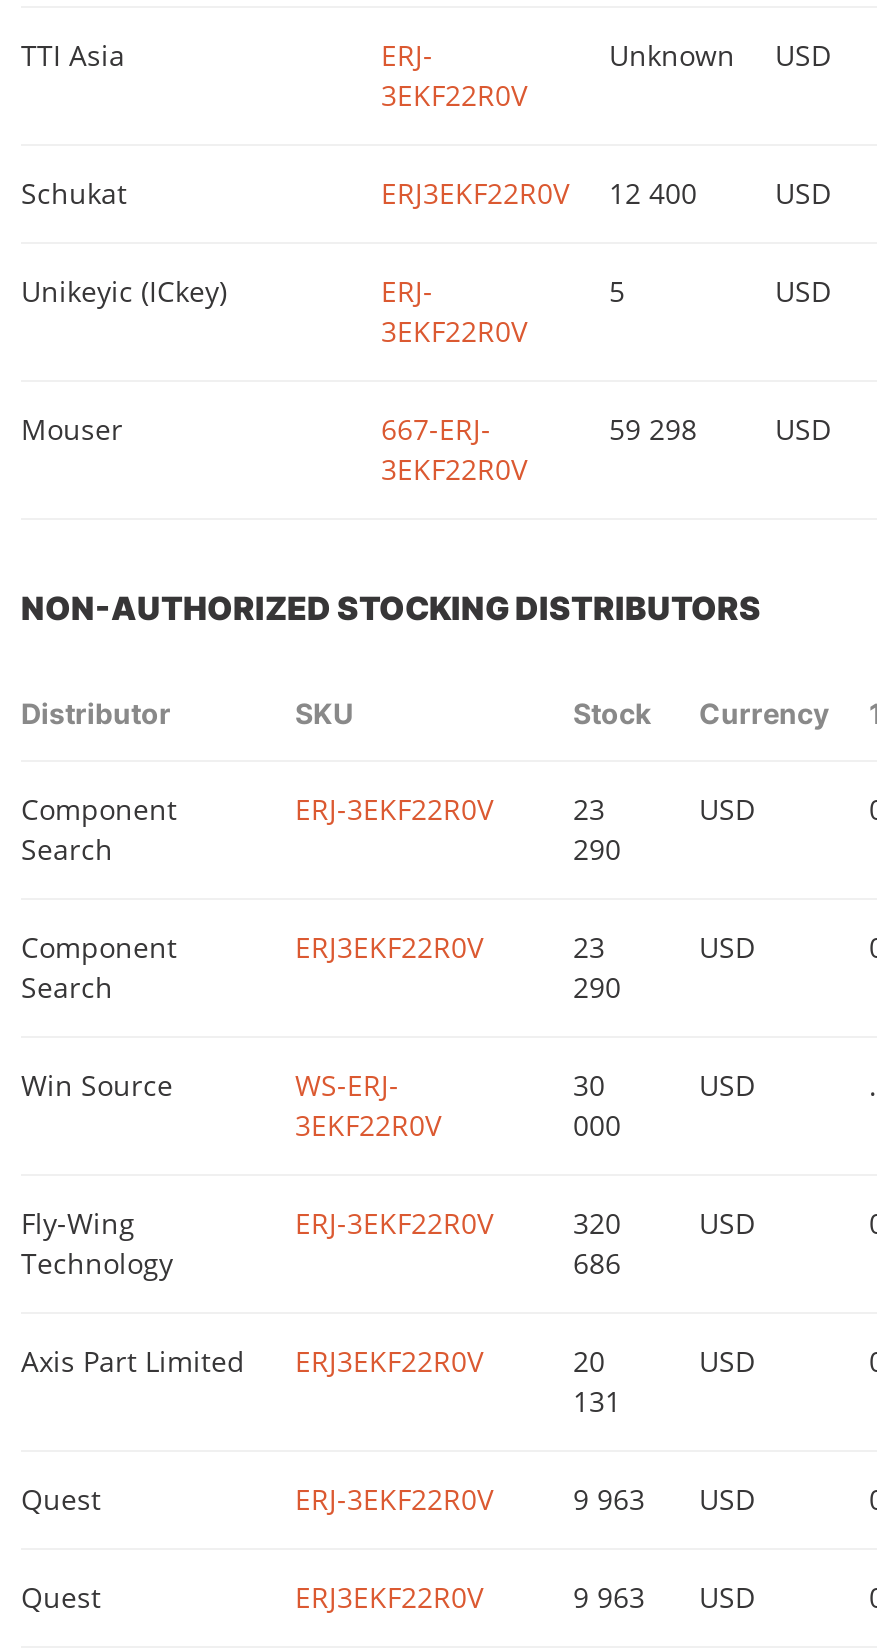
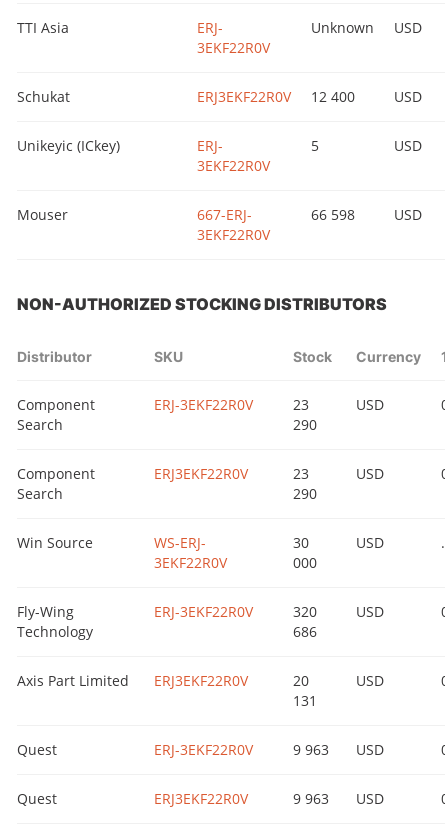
- 59 298
+ 66 598
